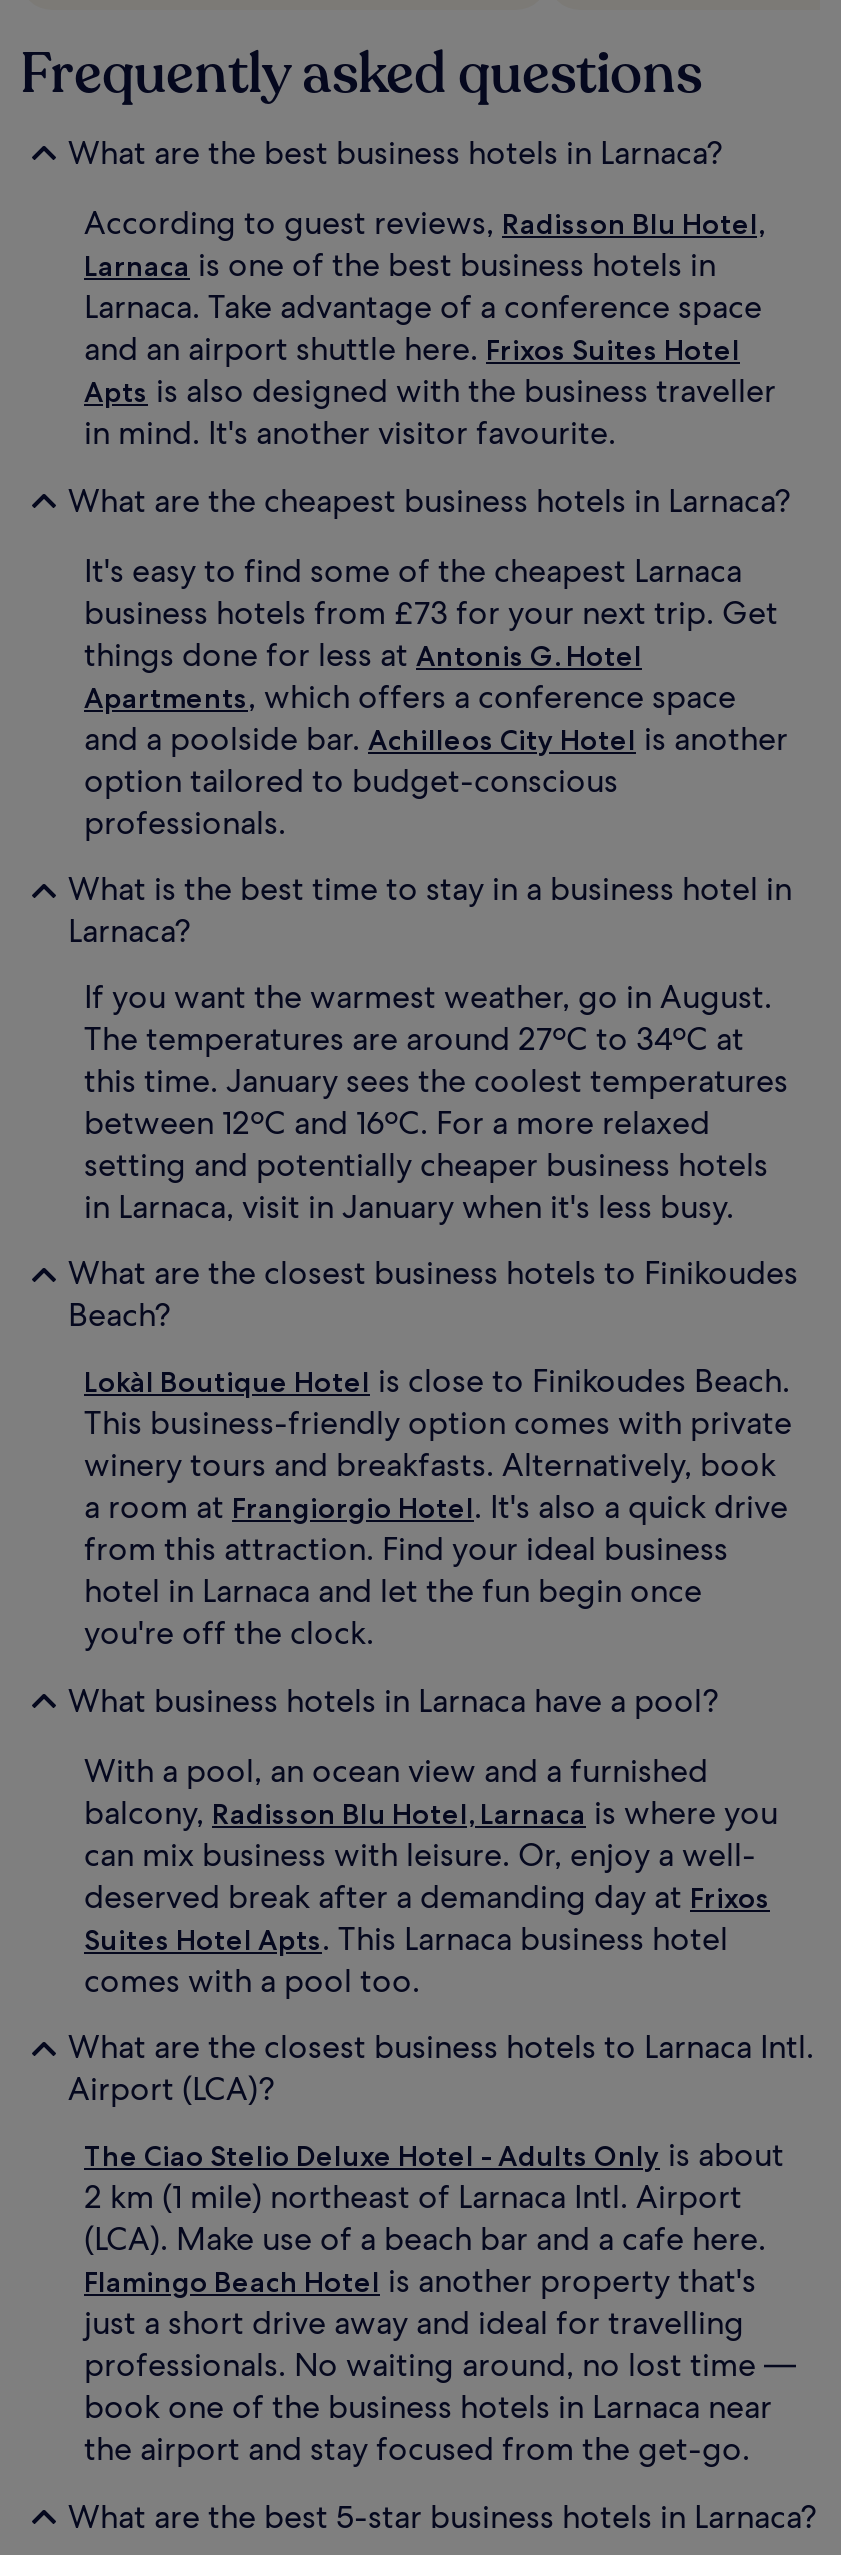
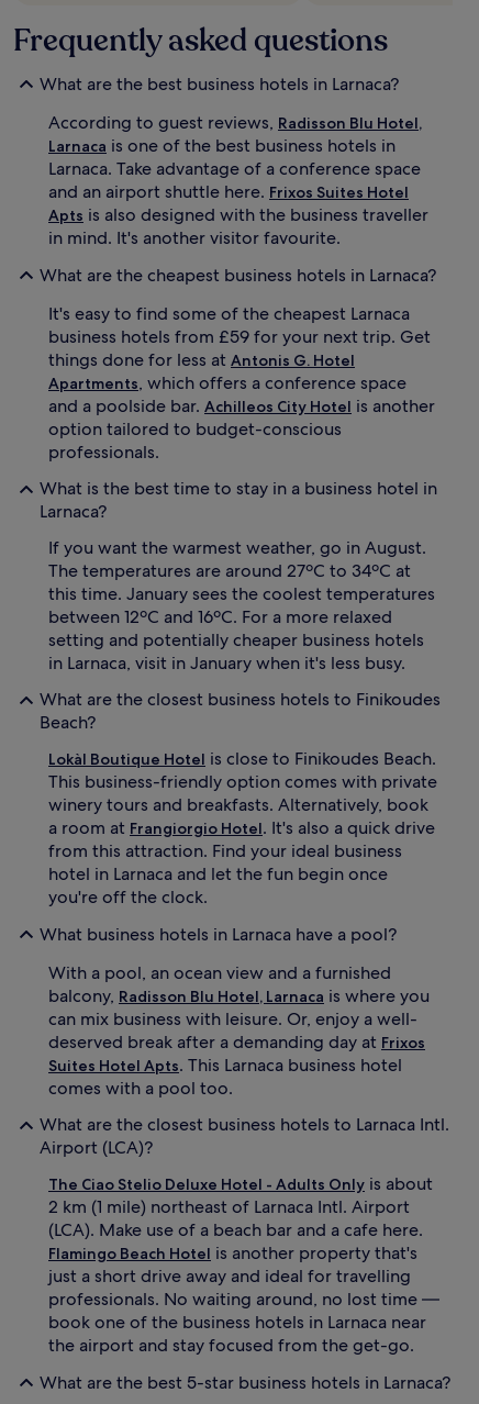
- business hotels from £73 for your next trip. Get
+ business hotels from £59 for your next trip. Get
